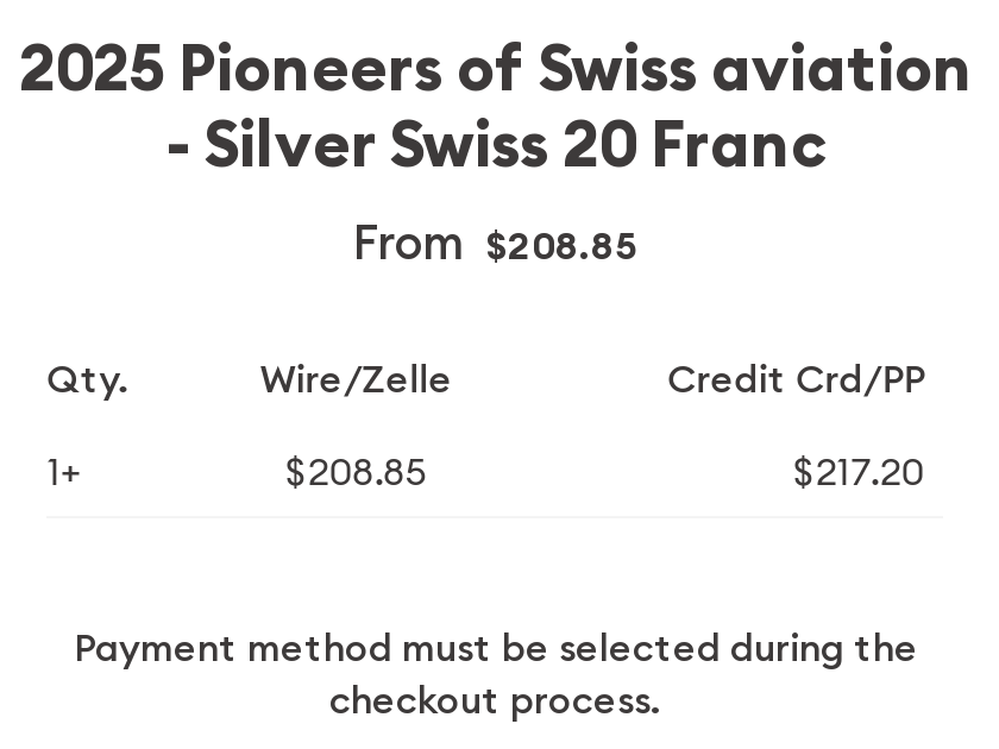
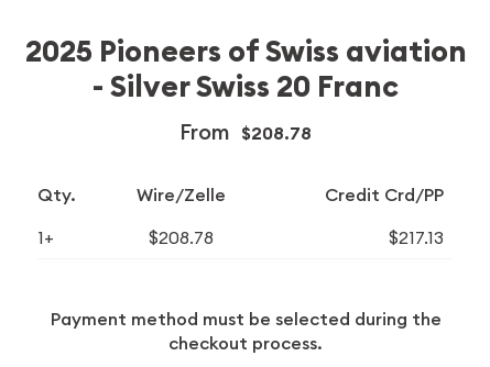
- From $208.85
+ From $208.78

- $208.85
+ $208.78

- $217.20
+ $217.13
